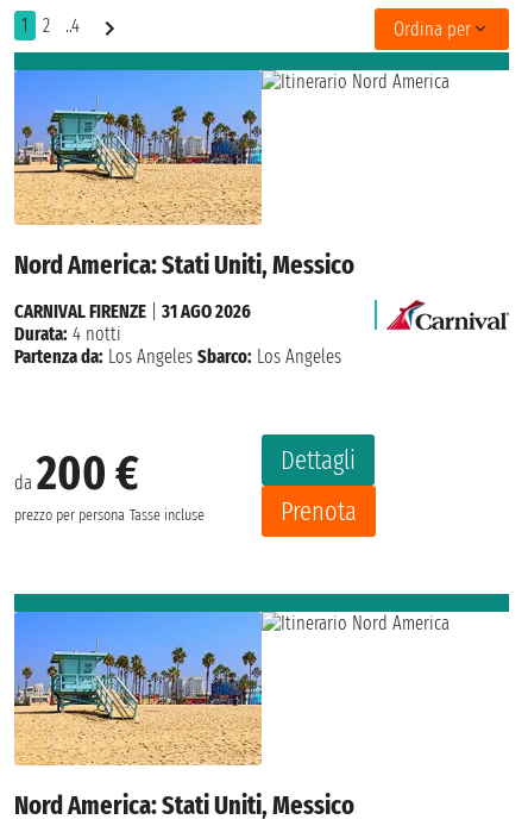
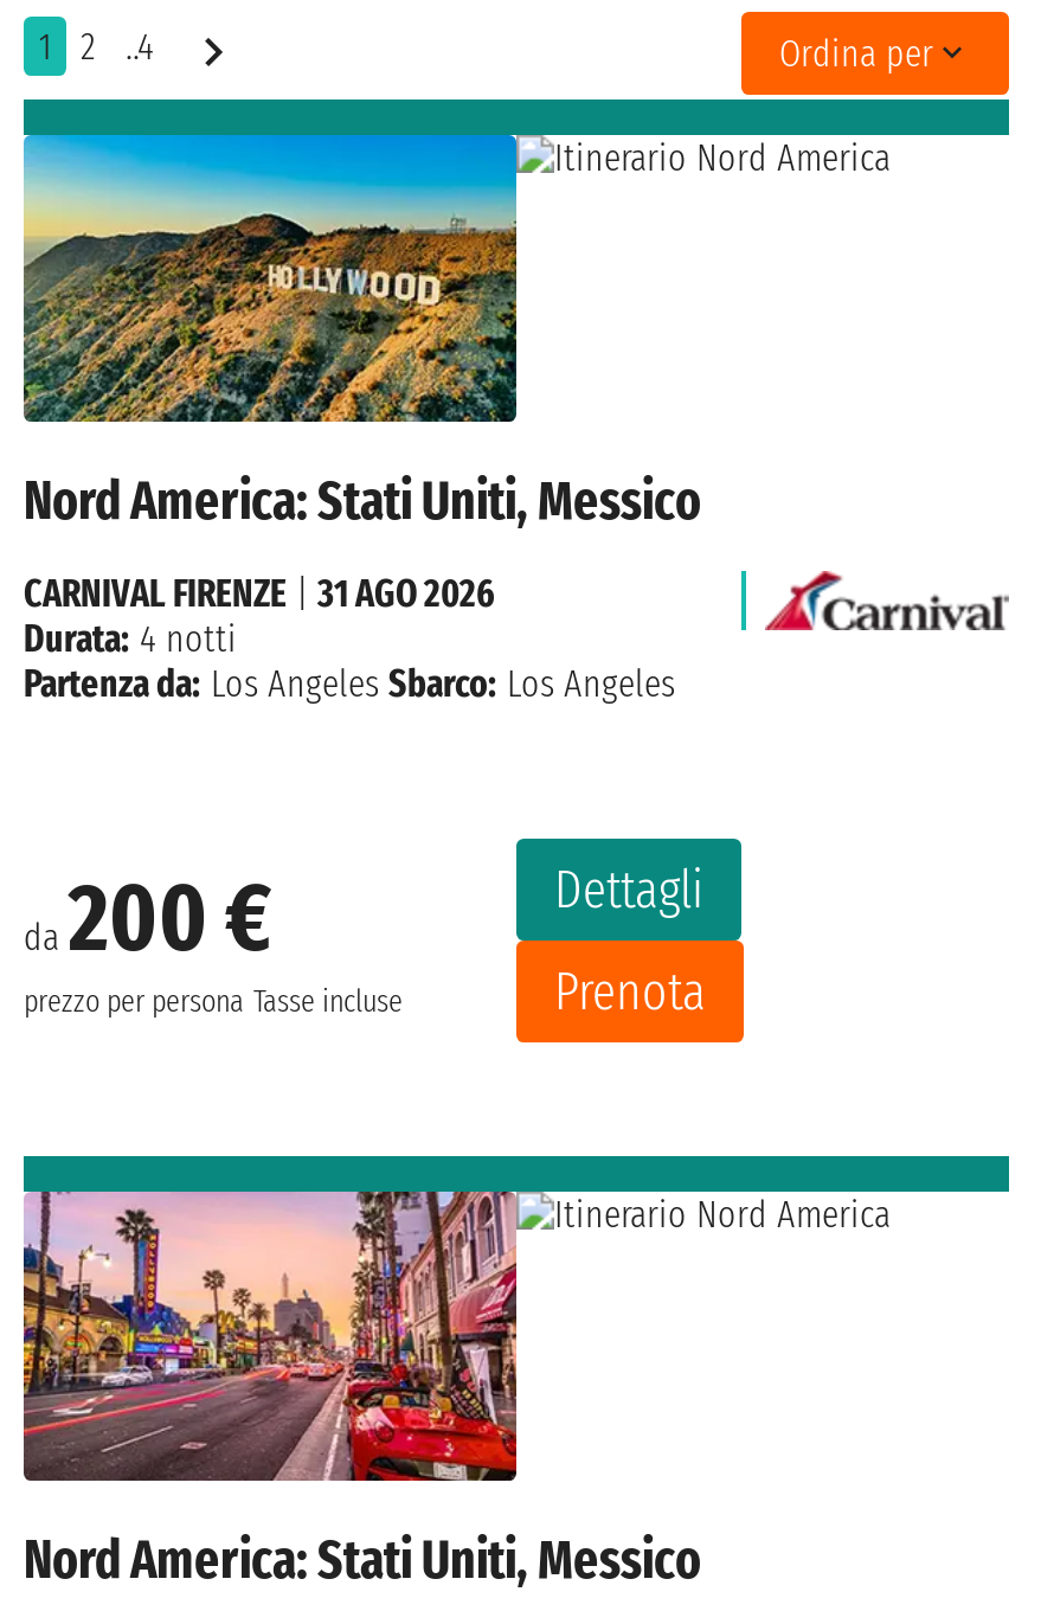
- [image]
+ [image]

- [image]
+ [image]
